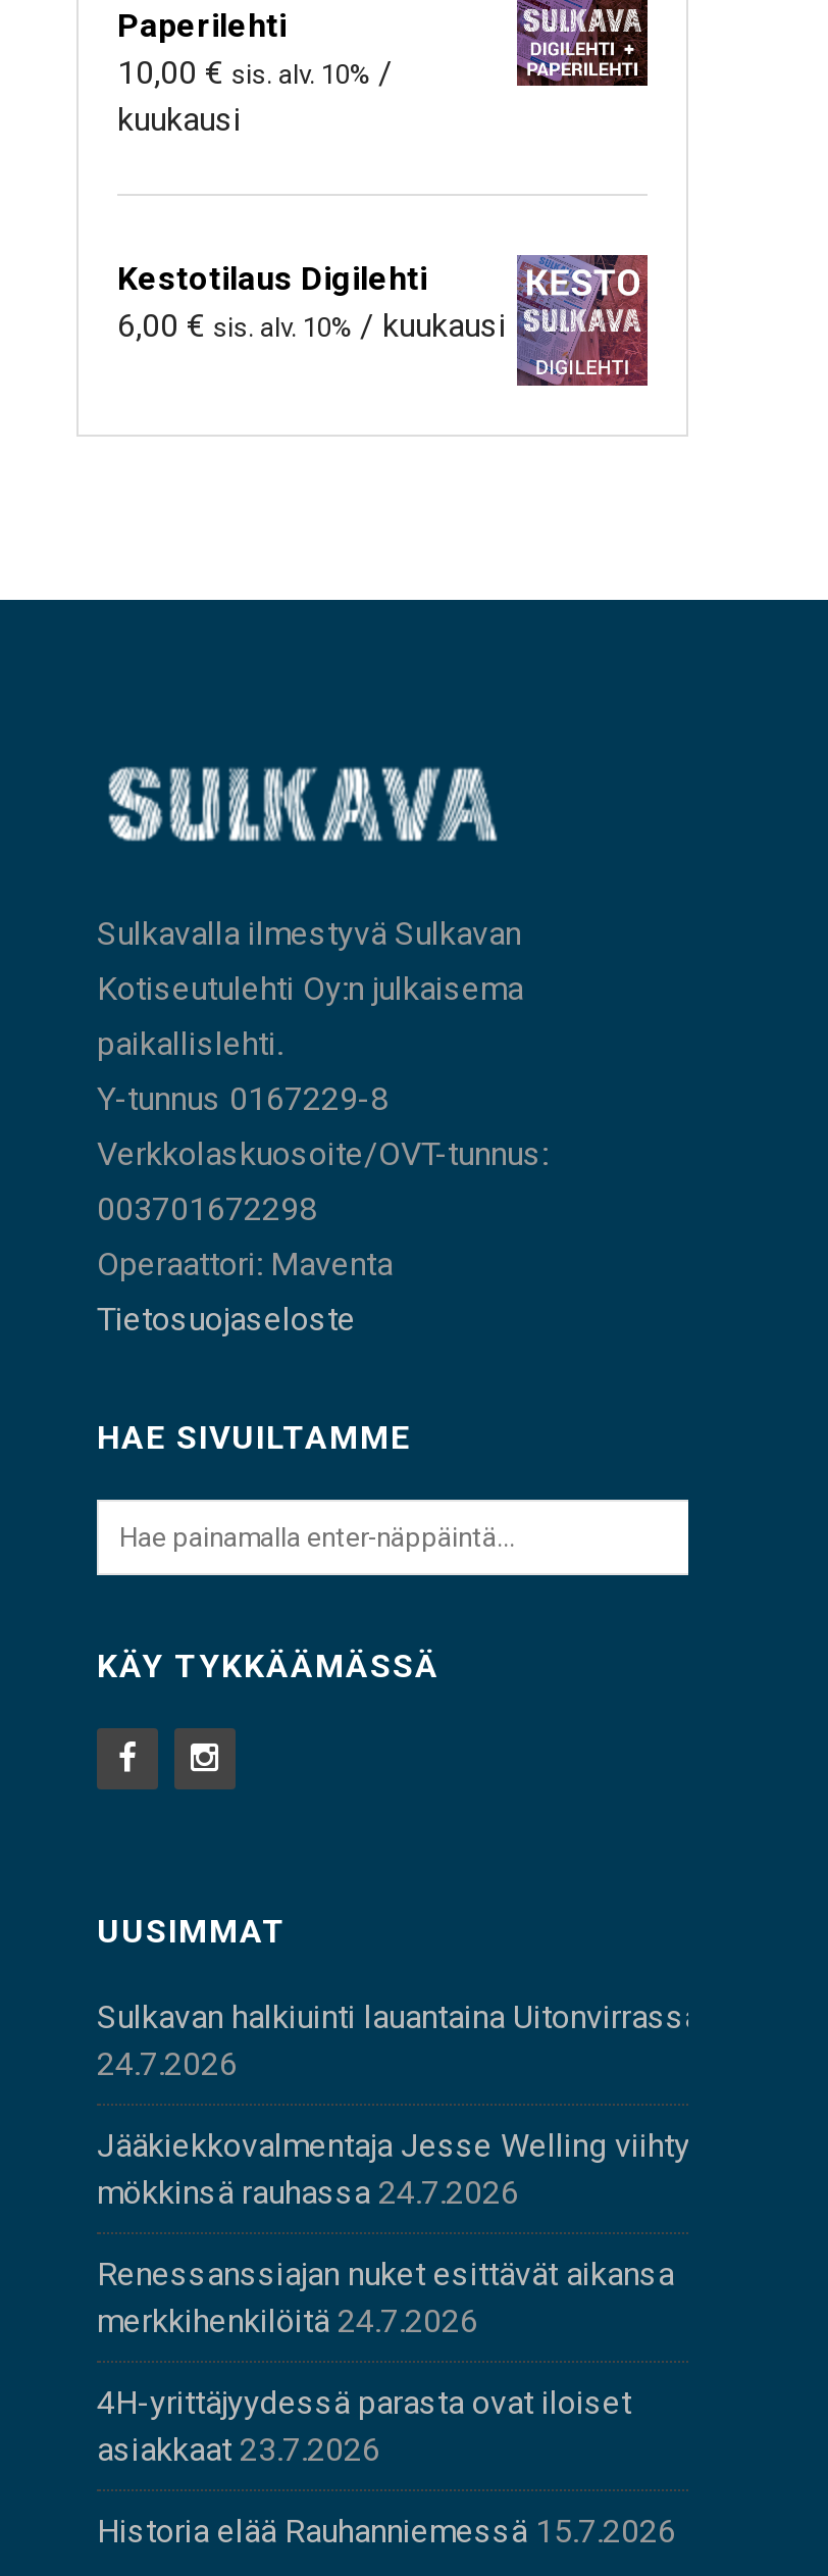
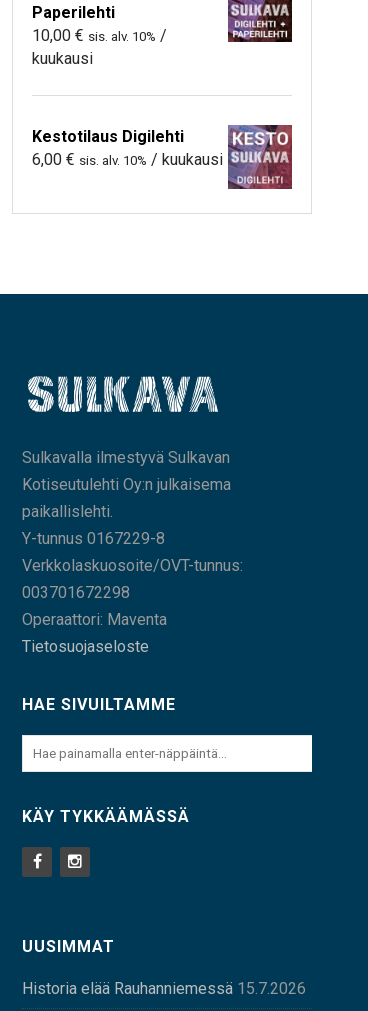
- Sulkavan halkiuinti lauantaina Uitonvirrassa
- 24.7.2026
- Jääkiekkovalmentaja Jesse Welling viihtyy
- mökkinsä rauhassa 24.7.2026
- Renessanssiajan nuket esittävät aikansa
- merkkihenkilöitä 24.7.2026
- 4H-yrittäjyydessä parasta ovat iloiset
- asiakkaat 23.7.2026
